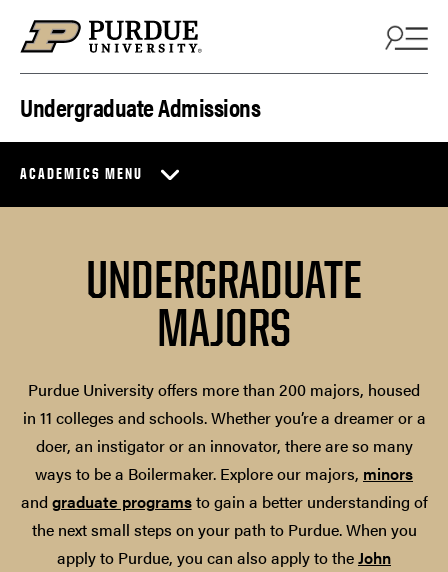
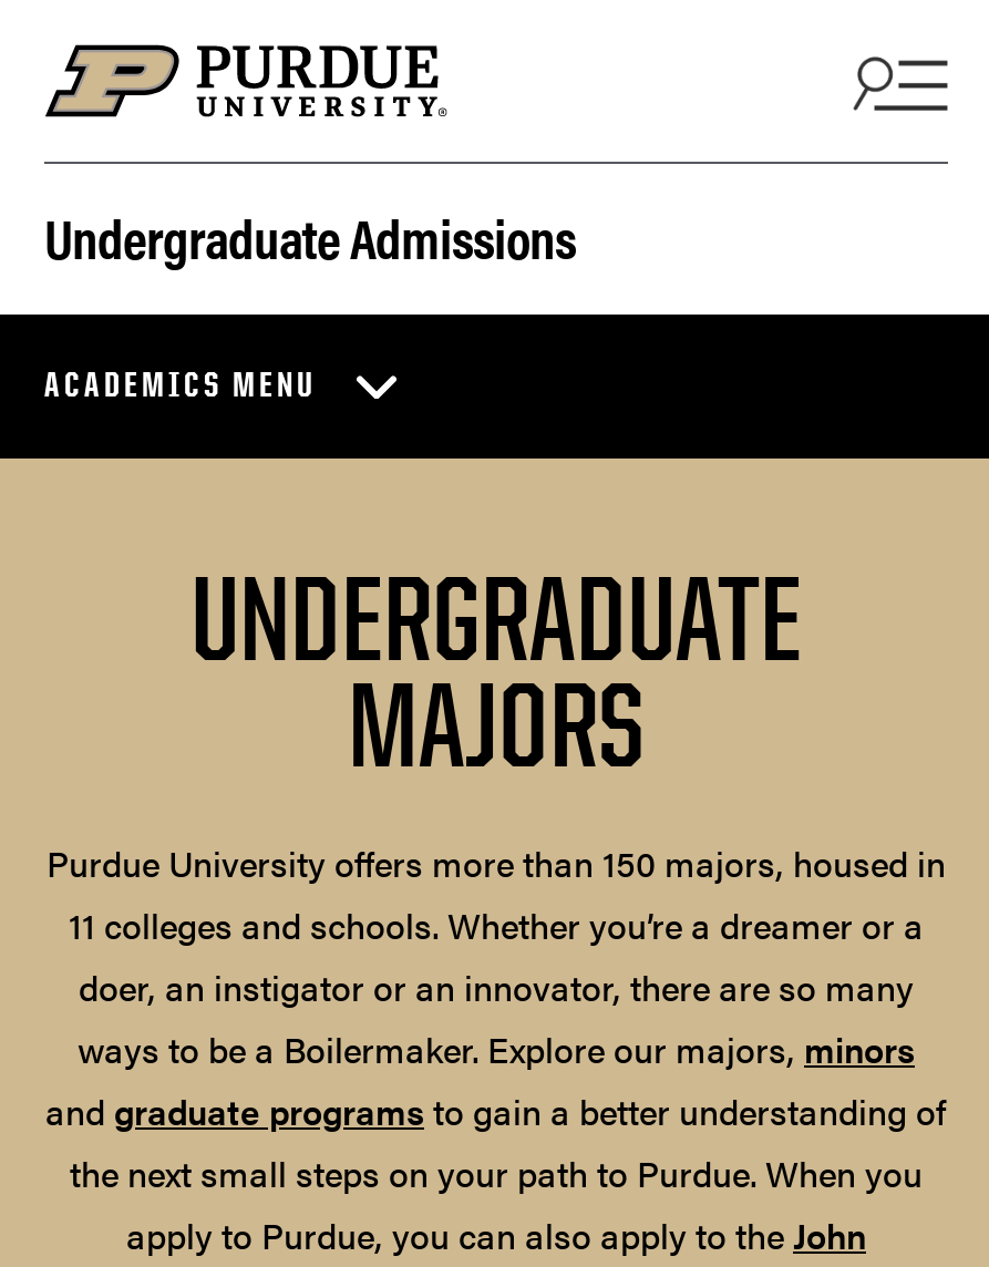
- Purdue University offers more than 200 majors, housed
- in 11 colleges and schools. Whether you’re a dreamer or a
+ Purdue University offers more than 150 majors, housed in
+ 11 colleges and schools. Whether you’re a dreamer or a
